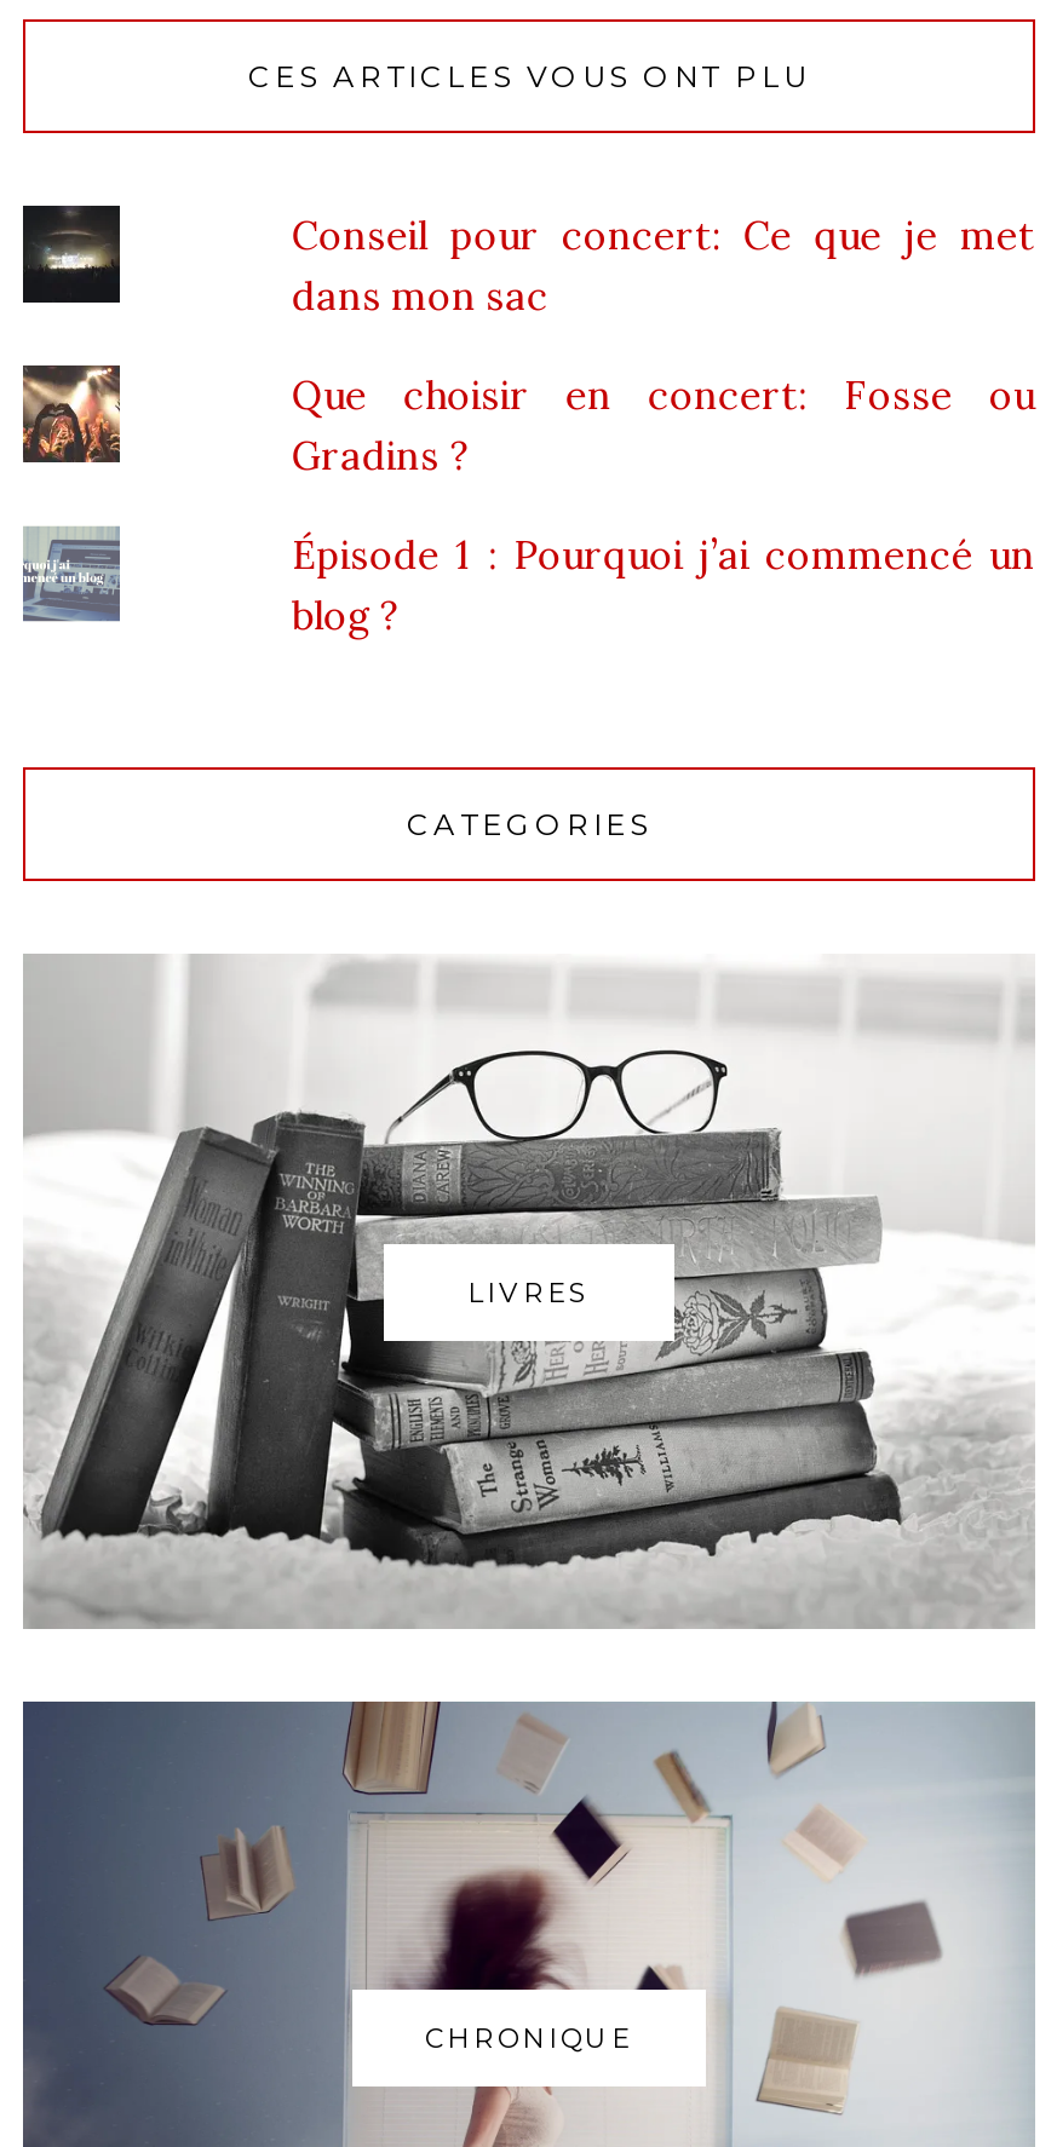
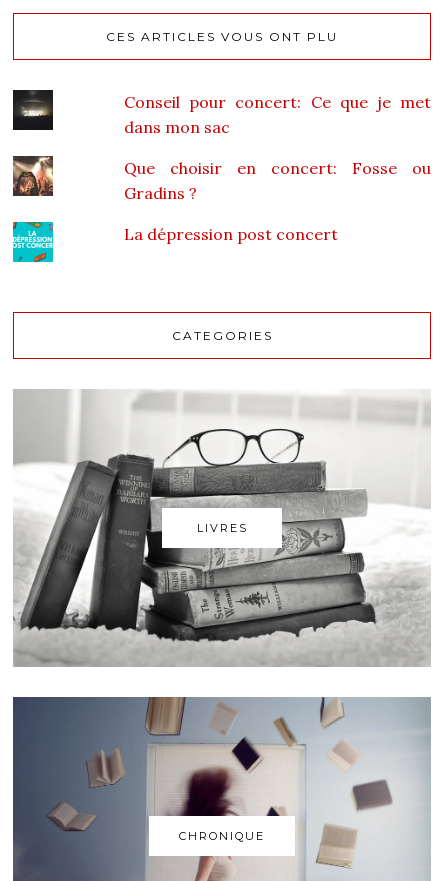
- [image]
+ [image]

- Épisode 1 : Pourquoi j’ai commencé un
- blog ?
+ La dépression post concert
